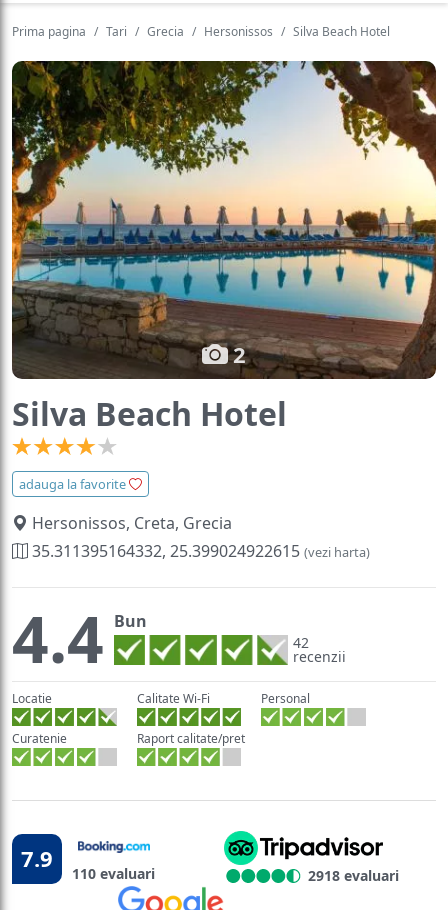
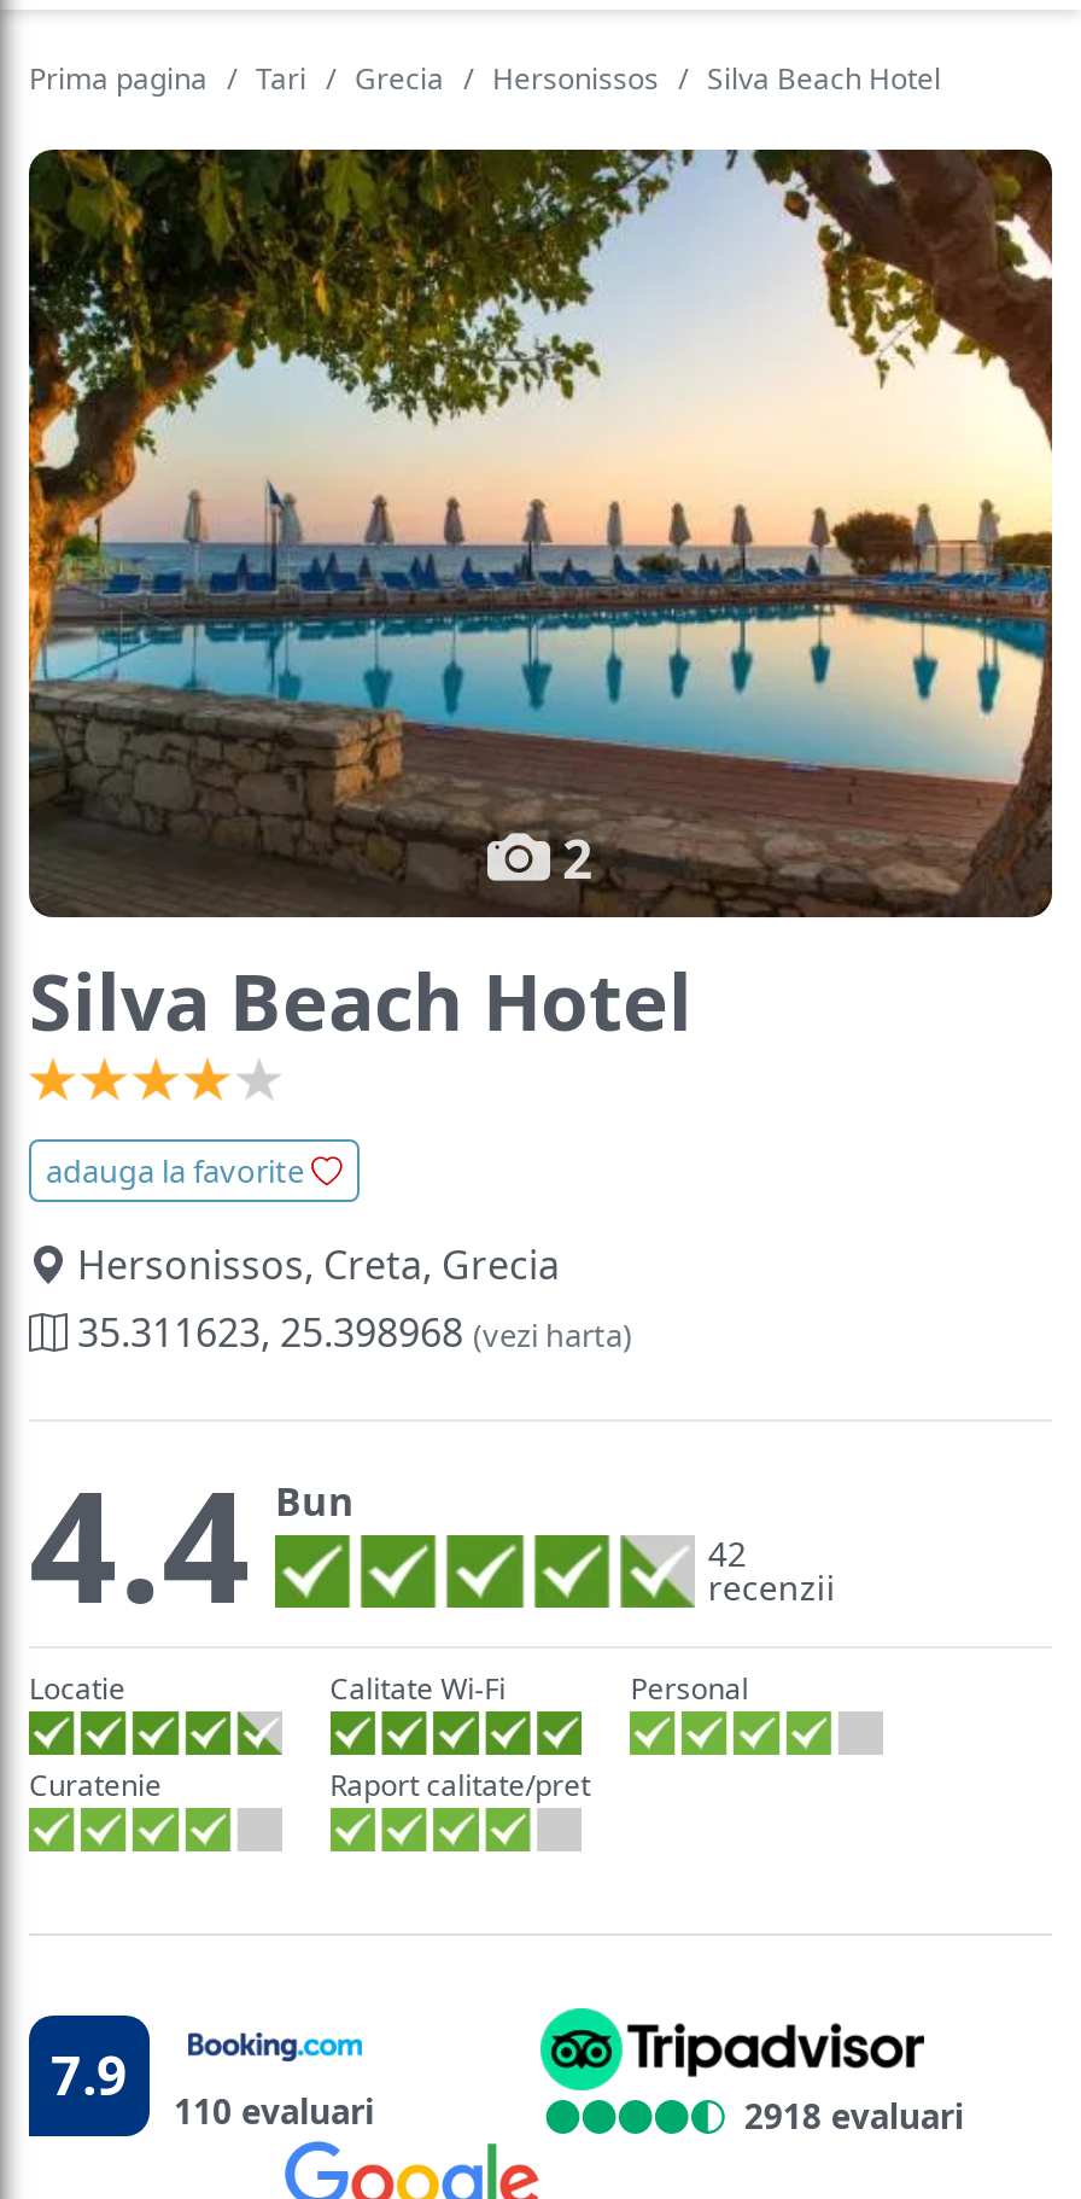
- 35.311395164332, 25.399024922615 (vezi harta)
+ 35.311623, 25.398968 (vezi harta)
